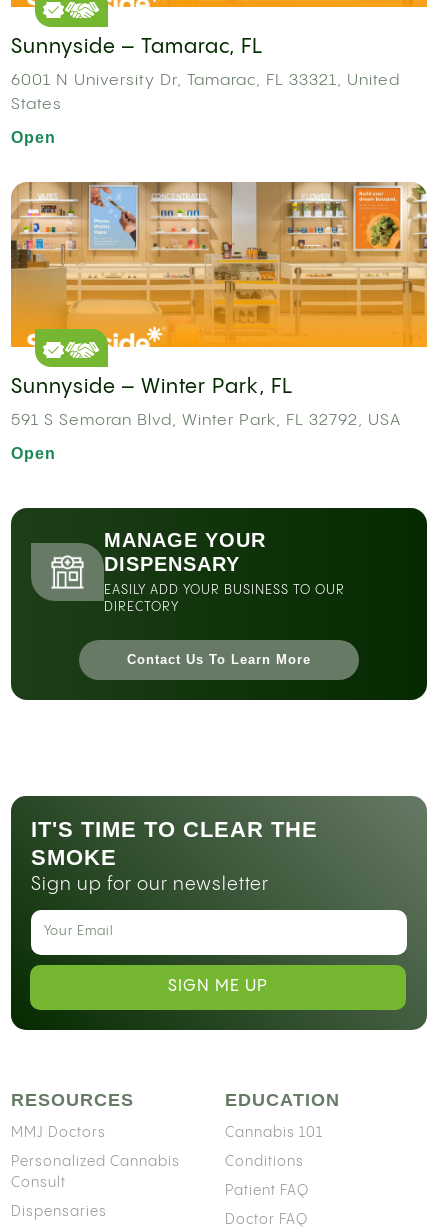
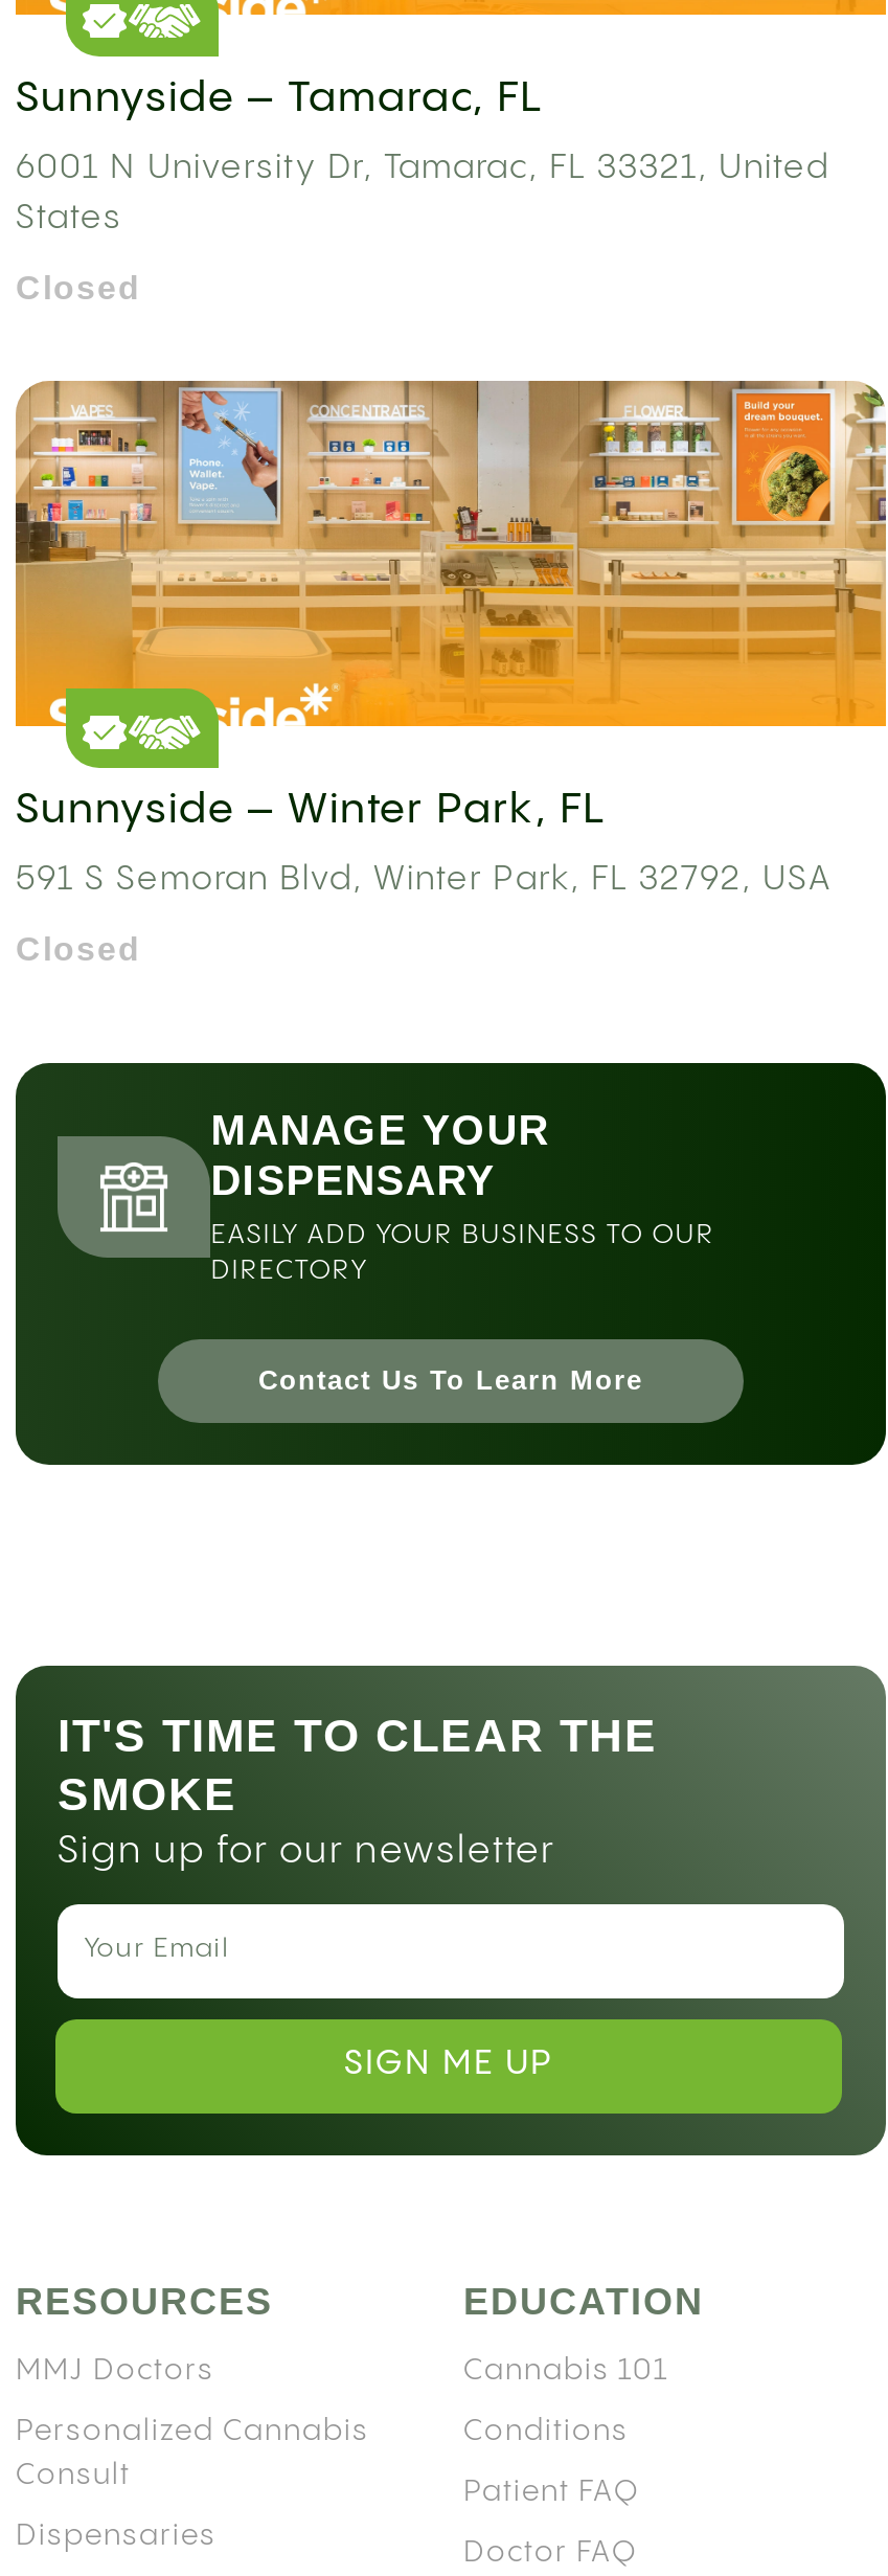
- Open
+ Closed

- Open
+ Closed
